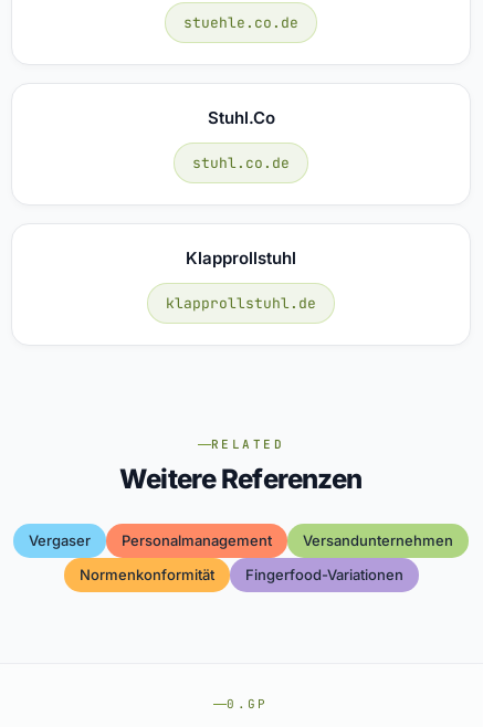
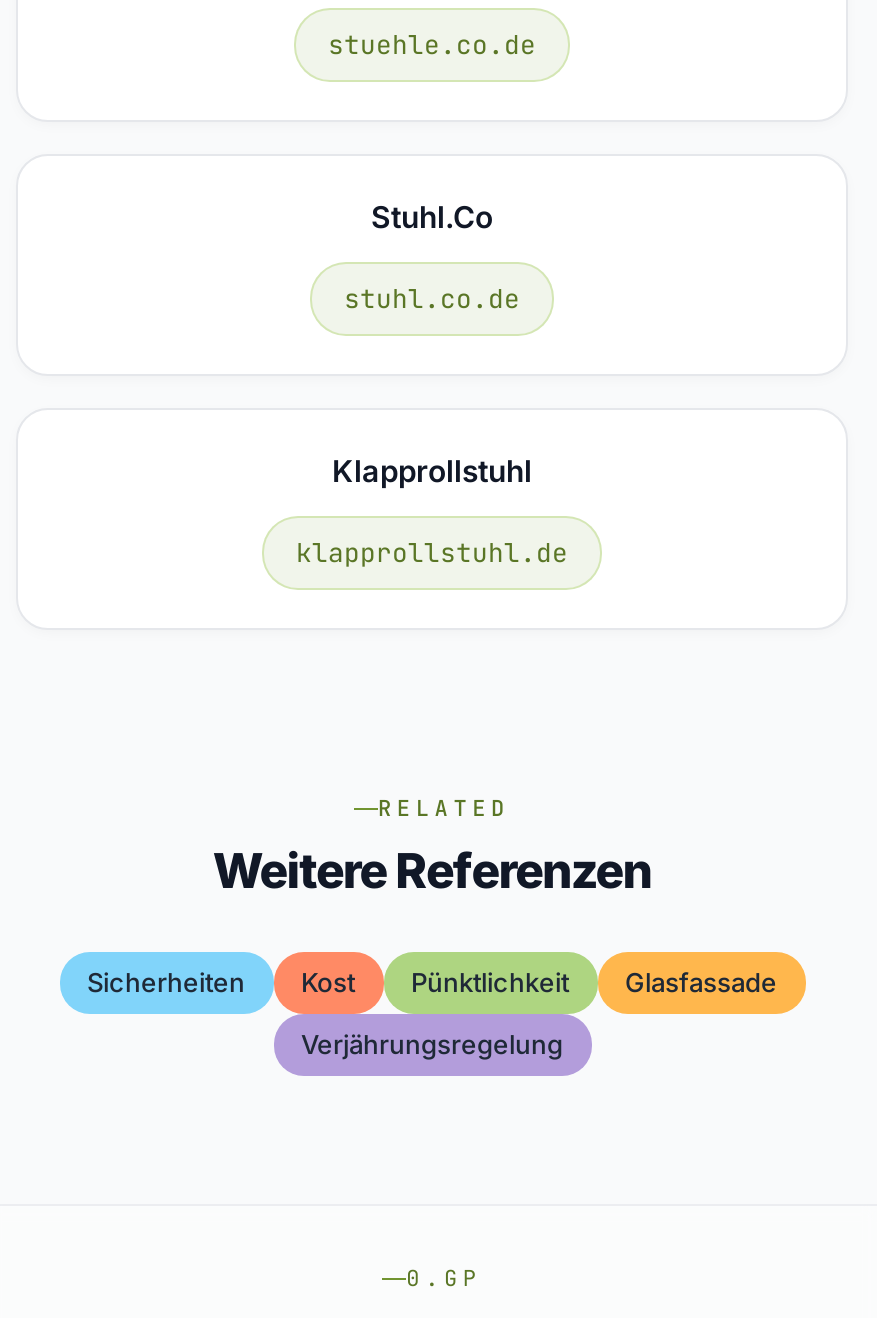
- Vergaser
- Personalmanagement
- Versandunternehmen
+ Sicherheiten
+ Kost
+ Pünktlichkeit
+ Glasfassade

- Normenkonformität
- Fingerfood-Variationen
+ Verjährungsregelung
